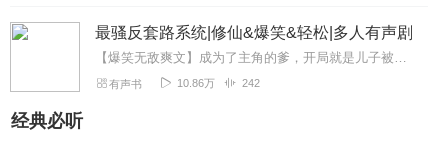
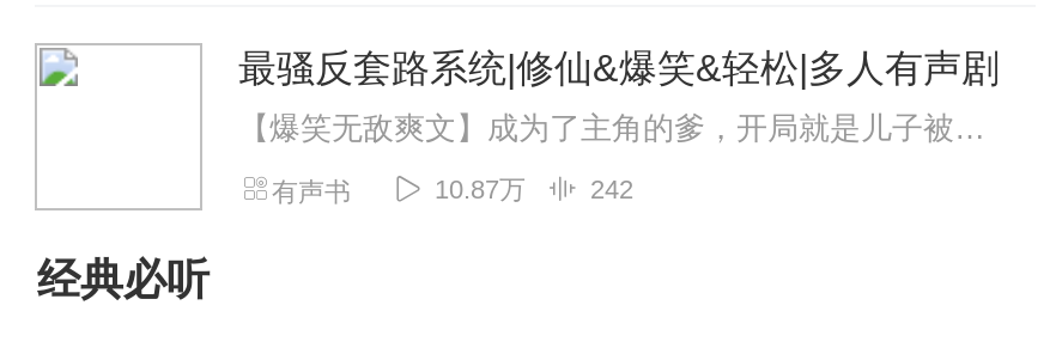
- 10.86万
+ 10.87万
